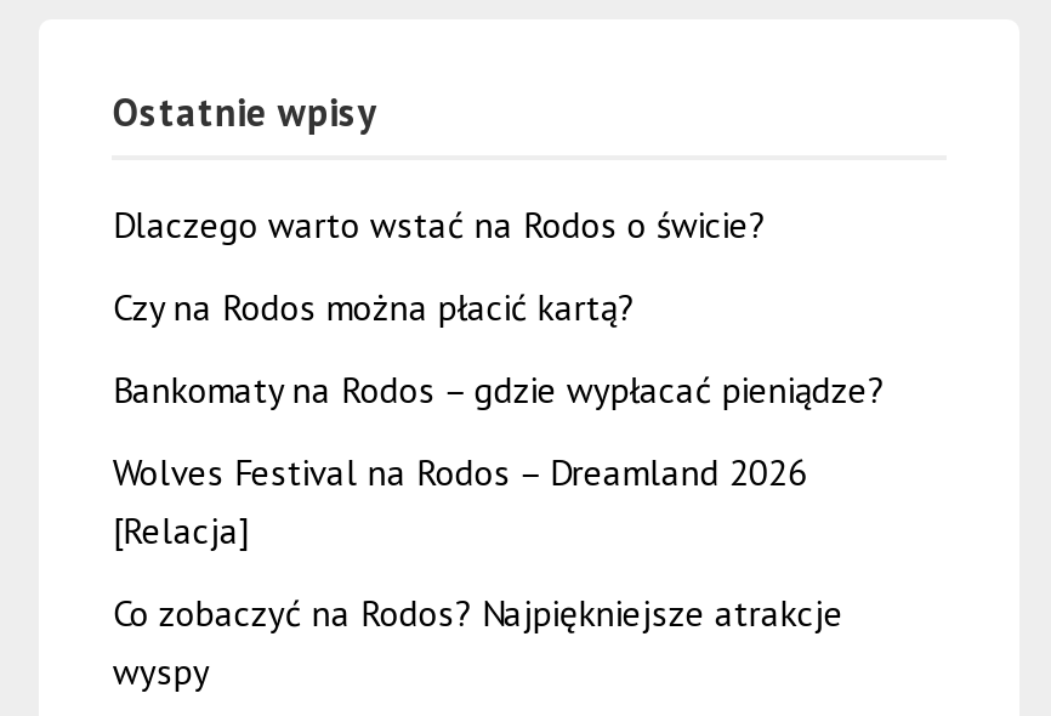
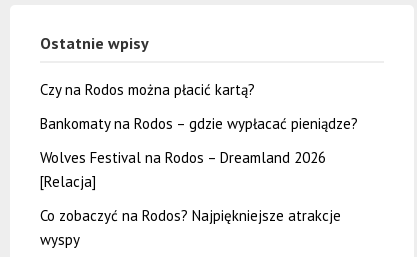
- Dlaczego warto wstać na Rodos o świcie?
